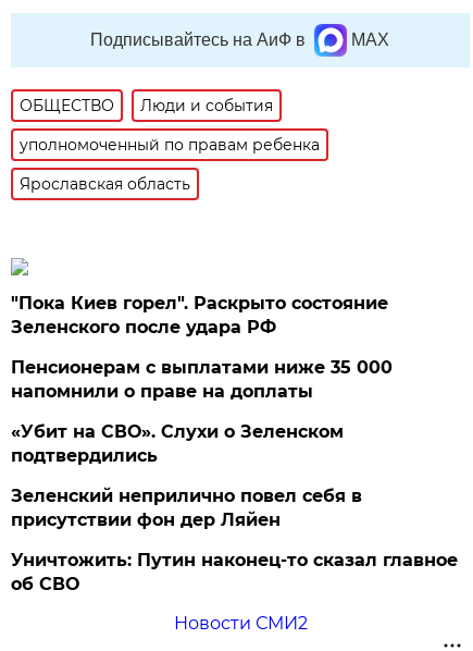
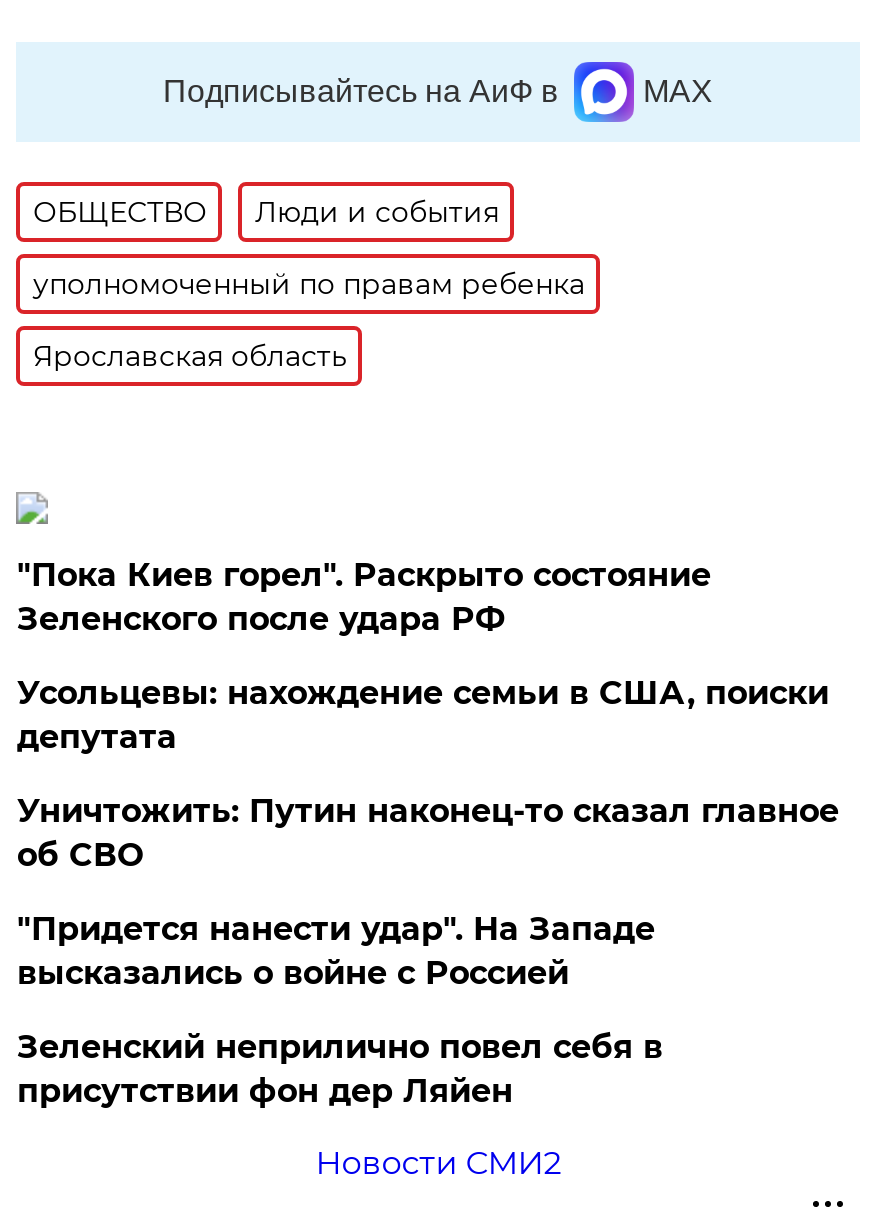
- Пенсионерам с выплатами ниже 35 000
- напомнили о праве на доплаты
- «Убит на СВО». Слухи о Зеленском
- подтвердились
+ Усольцевы: нахождение семьи в США, поиски
+ депутата
+ "Придется нанести удар". На Западе
+ высказались о войне с Россией

moved down: Зеленский неприлично повел cебя в | присутствии фон дер Ляйен

moved up: Уничтожить: Путин наконец-то сказал главное | об СВО
